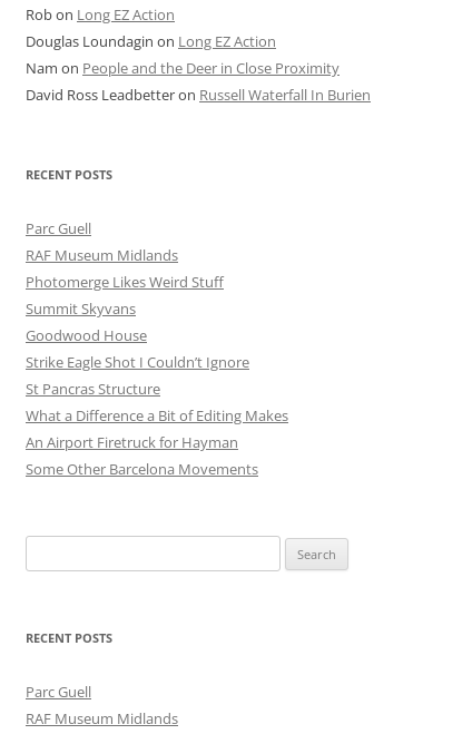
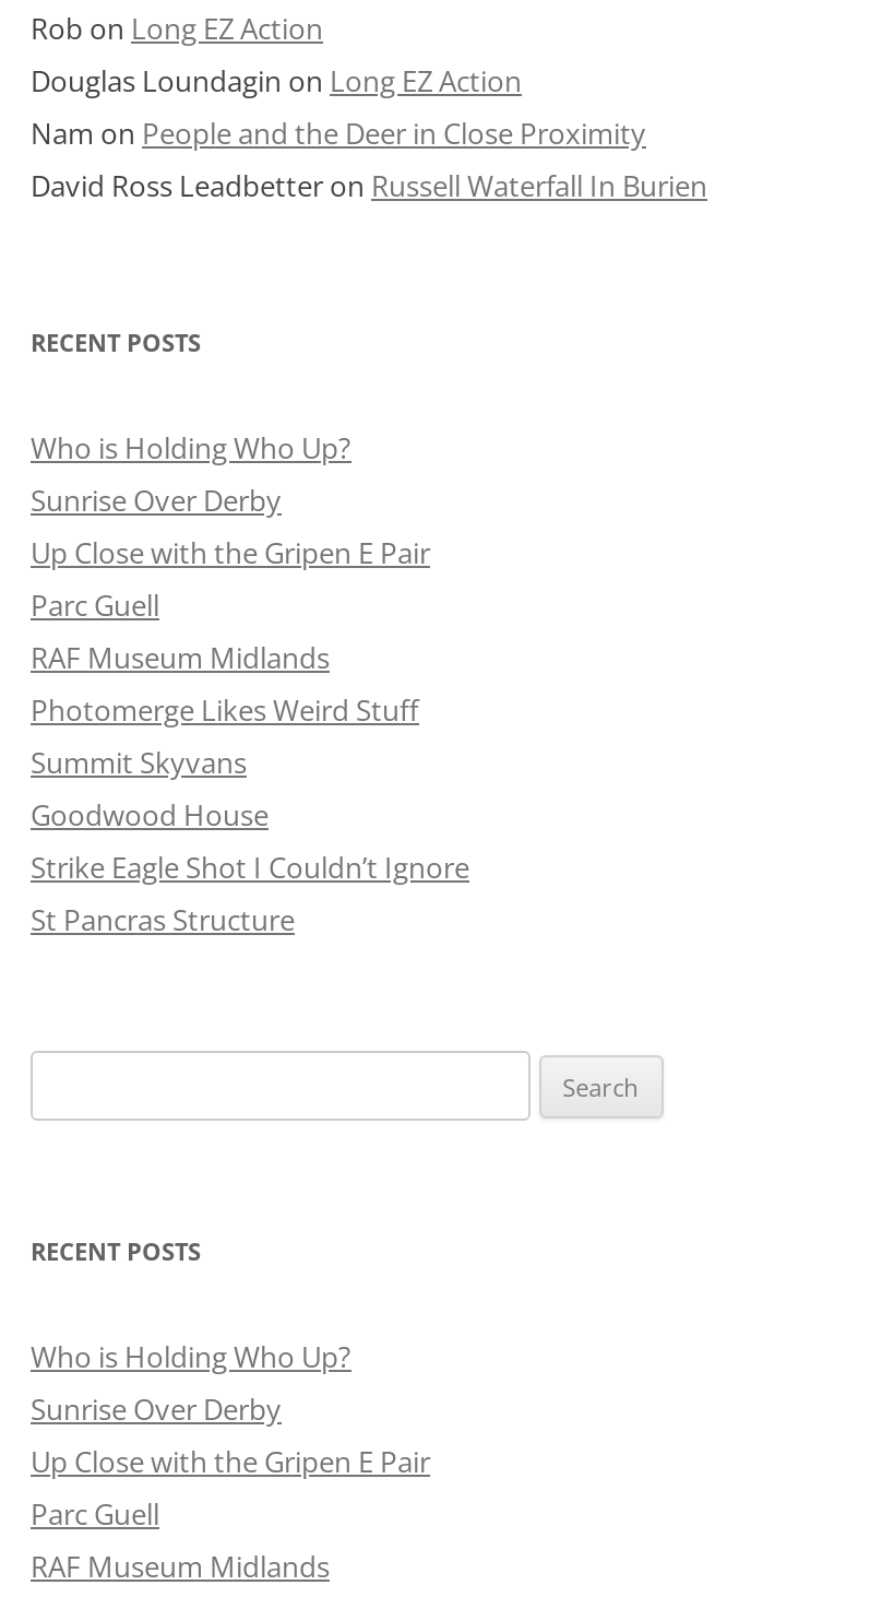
+ Who is Holding Who Up?
+ Sunrise Over Derby
+ Up Close with the Gripen E Pair

- What a Difference a Bit of Editing Makes
- An Airport Firetruck for Hayman
- Some Other Barcelona Movements

+ Who is Holding Who Up?
+ Sunrise Over Derby
+ Up Close with the Gripen E Pair
